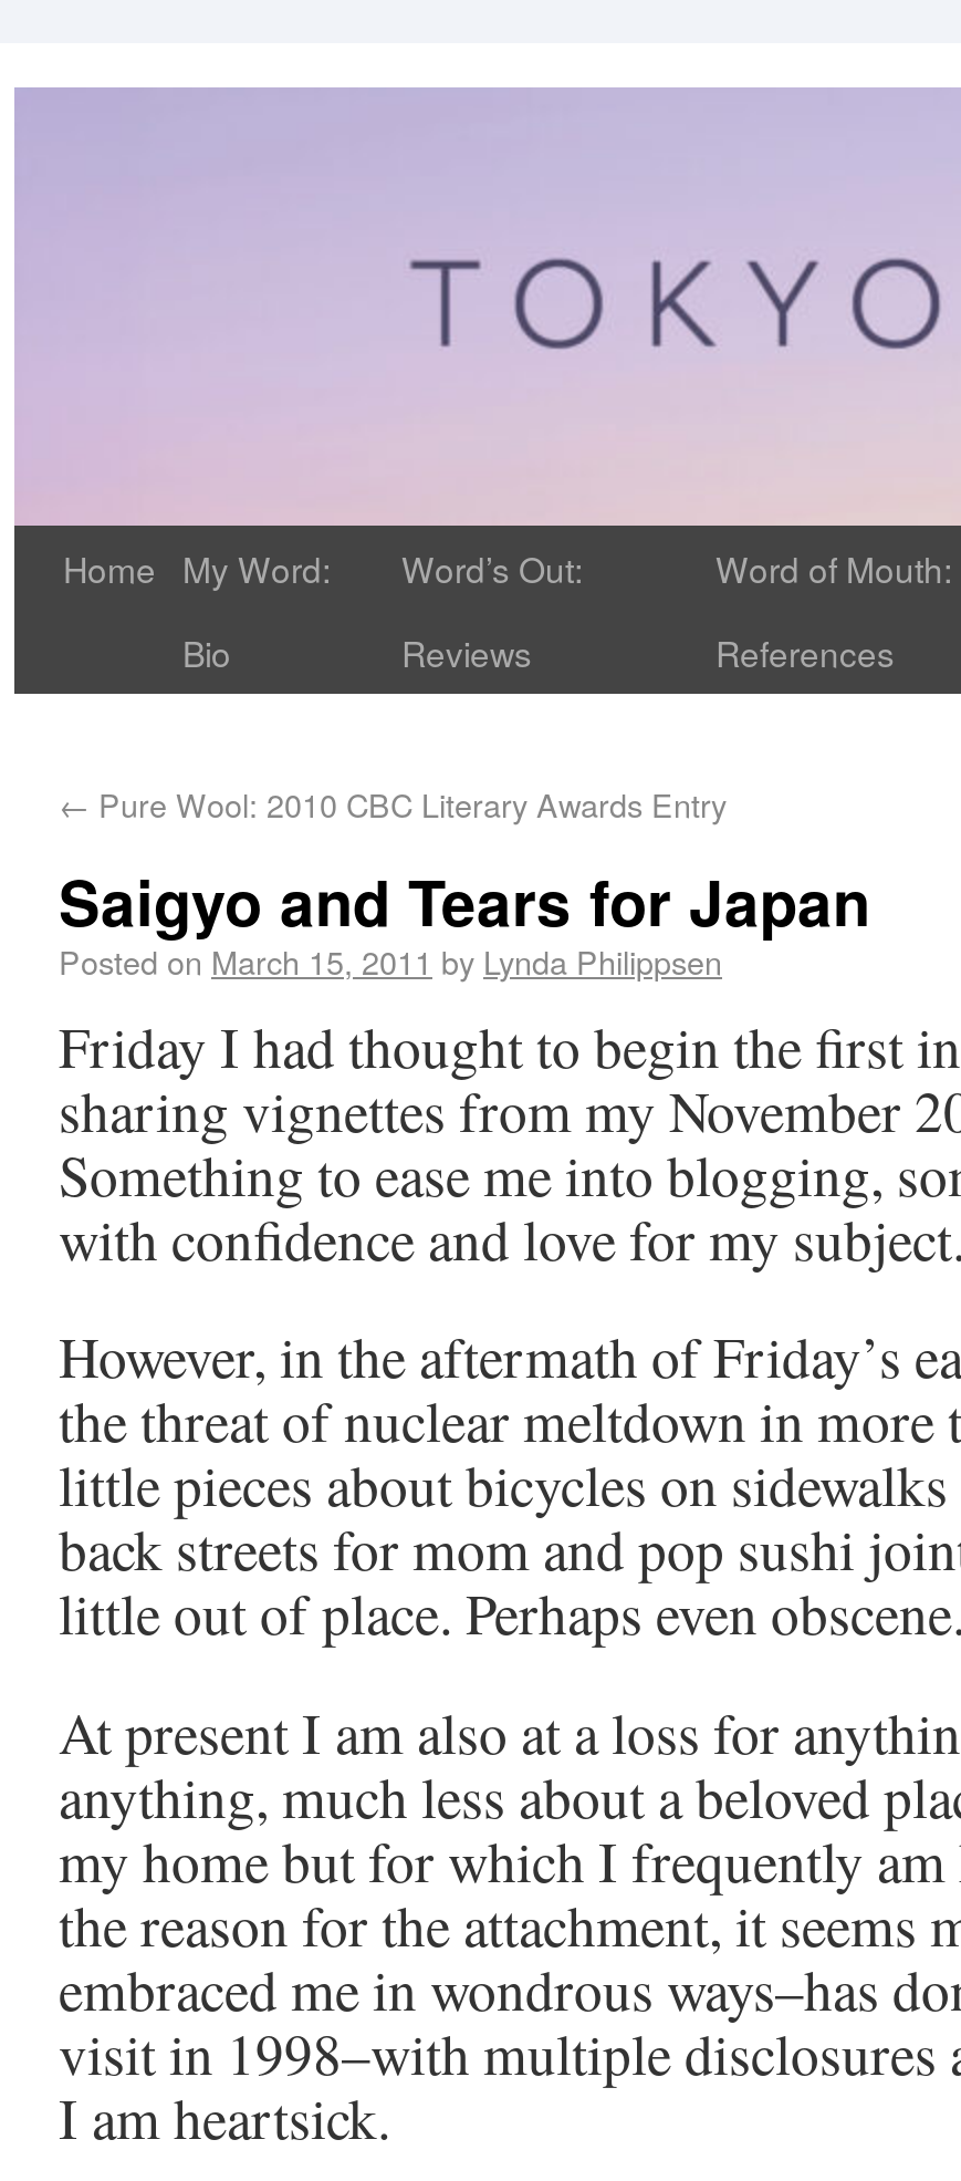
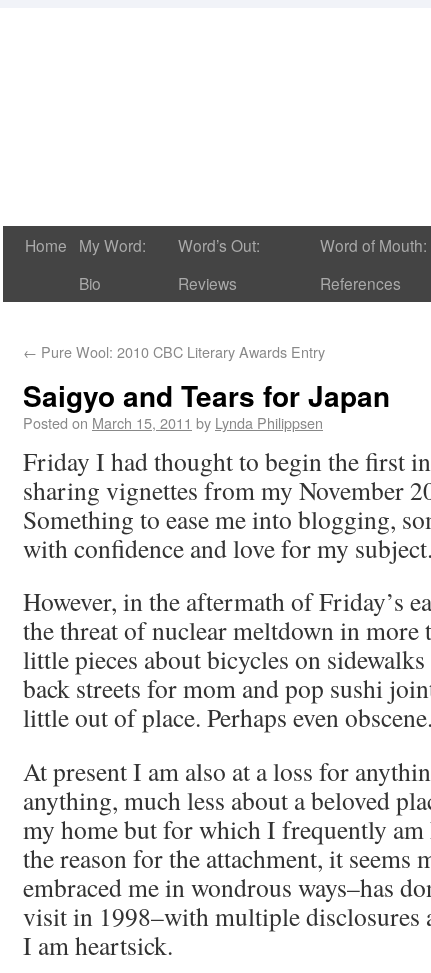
- [image]
